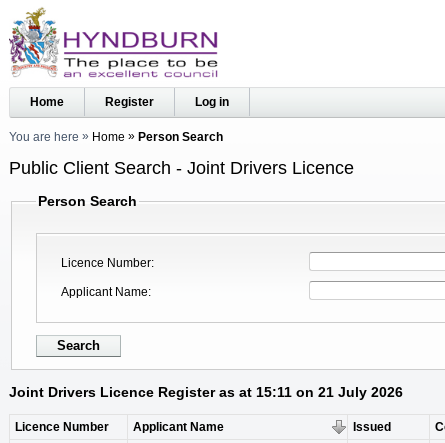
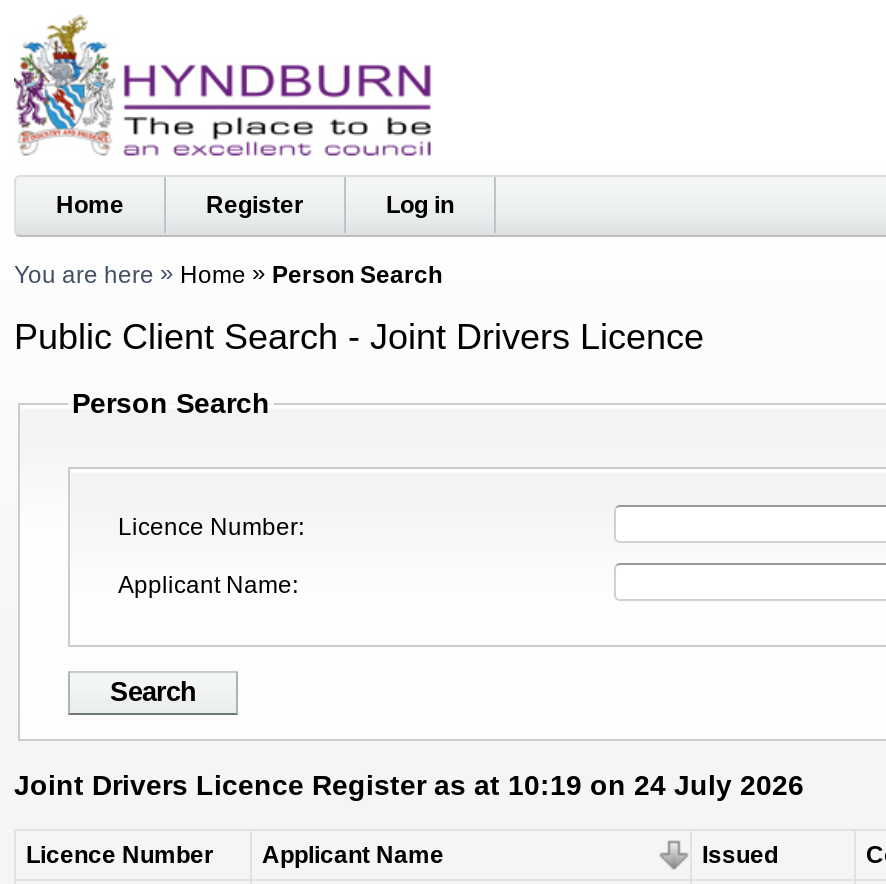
- Joint Drivers Licence Register as at 15:11 on 21 July 2026
+ Joint Drivers Licence Register as at 10:19 on 24 July 2026
